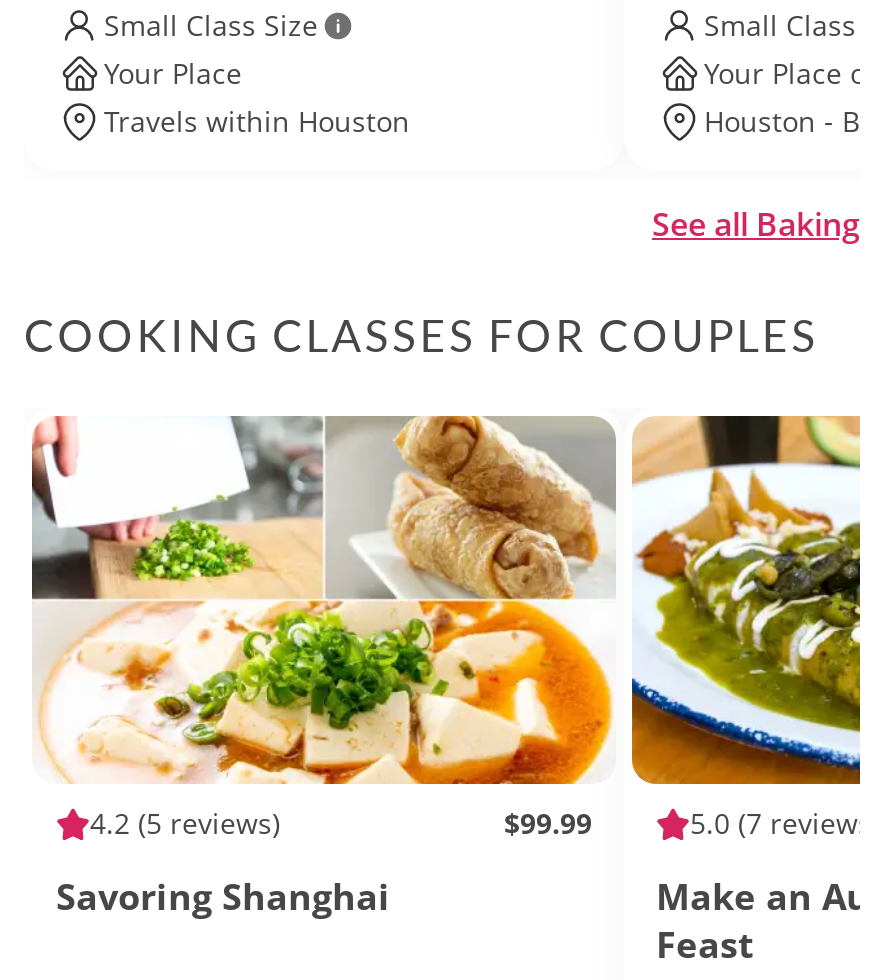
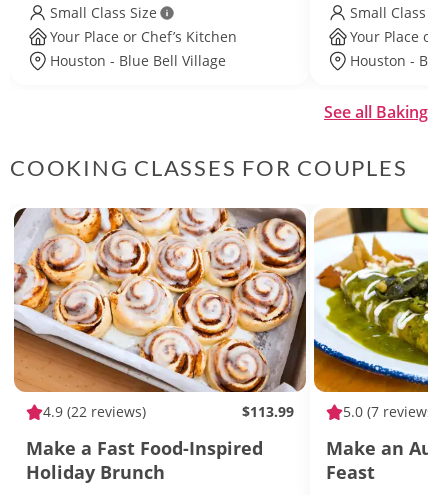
- Your Place
- Travels within Houston
+ Your Place or Chef’s Kitchen
+ Houston - Blue Bell Village

- [image]
- 4.2 (5 reviews)
- $99.99
+ [image]
+ 4.9 (22 reviews)
+ $113.99

- Savoring Shanghai
+ Make a Fast Food-Inspired
+ Holiday Brunch
